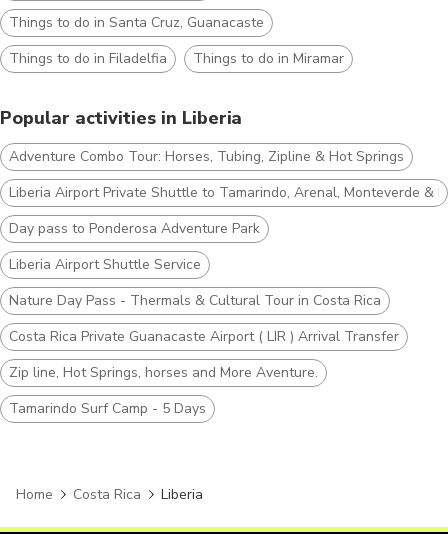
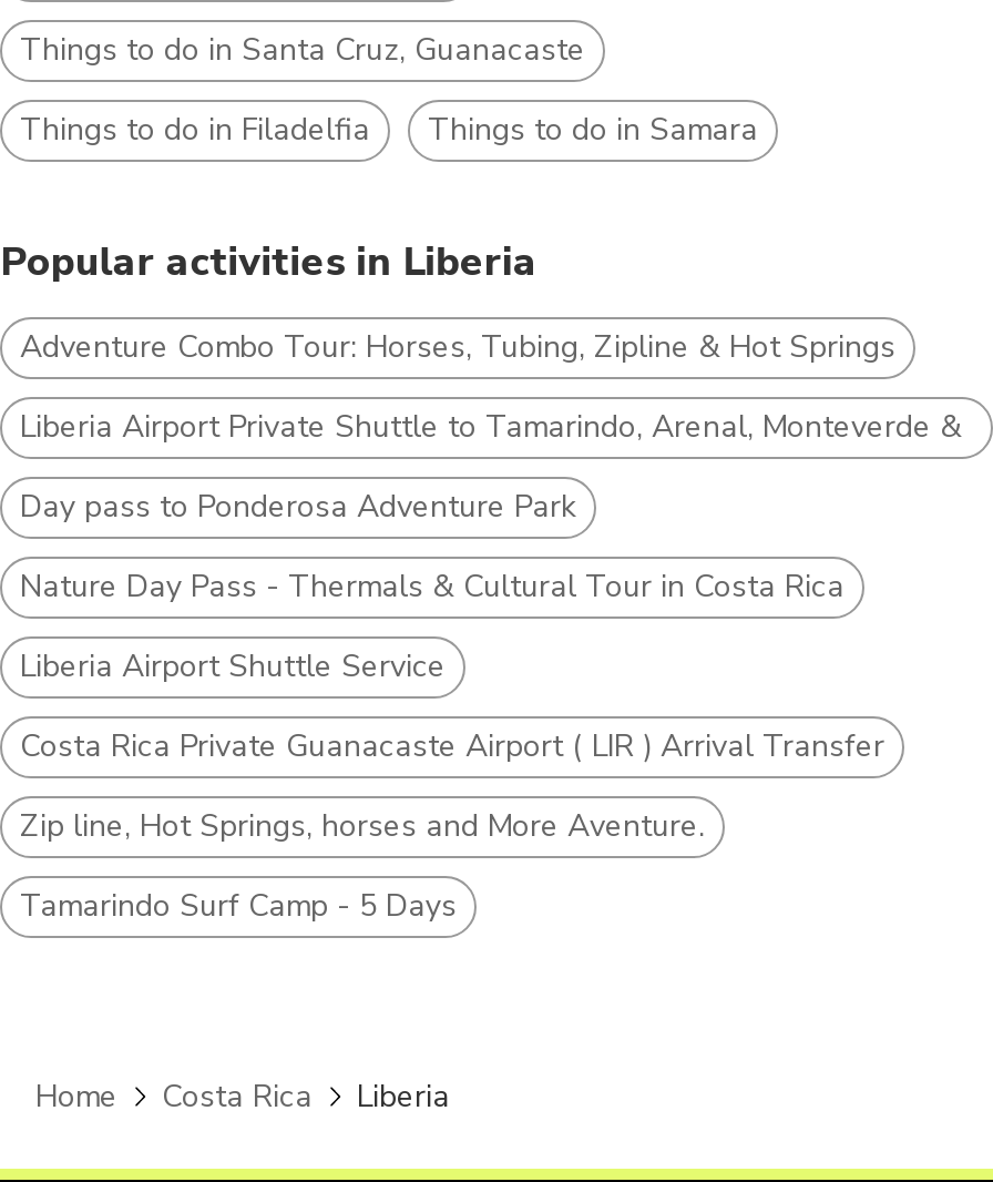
- Things to do in Miramar
+ Things to do in Samara

moved down: Liberia Airport Shuttle Service

moved up: Nature Day Pass - Thermals & Cultural Tour in Costa Rica
